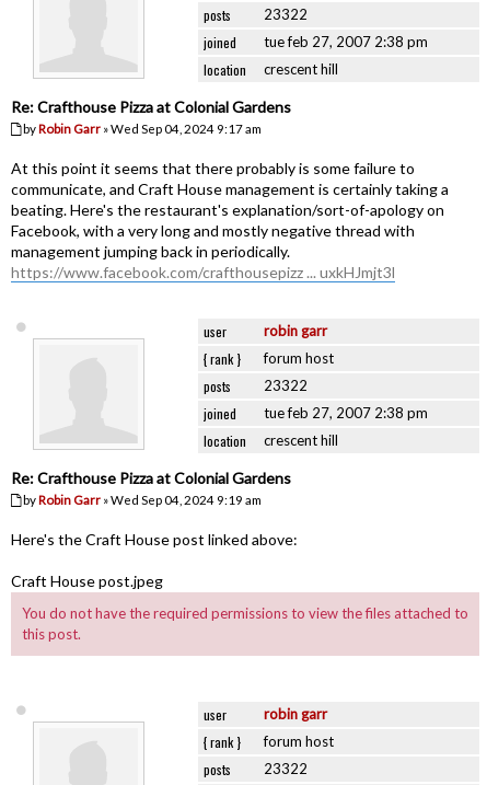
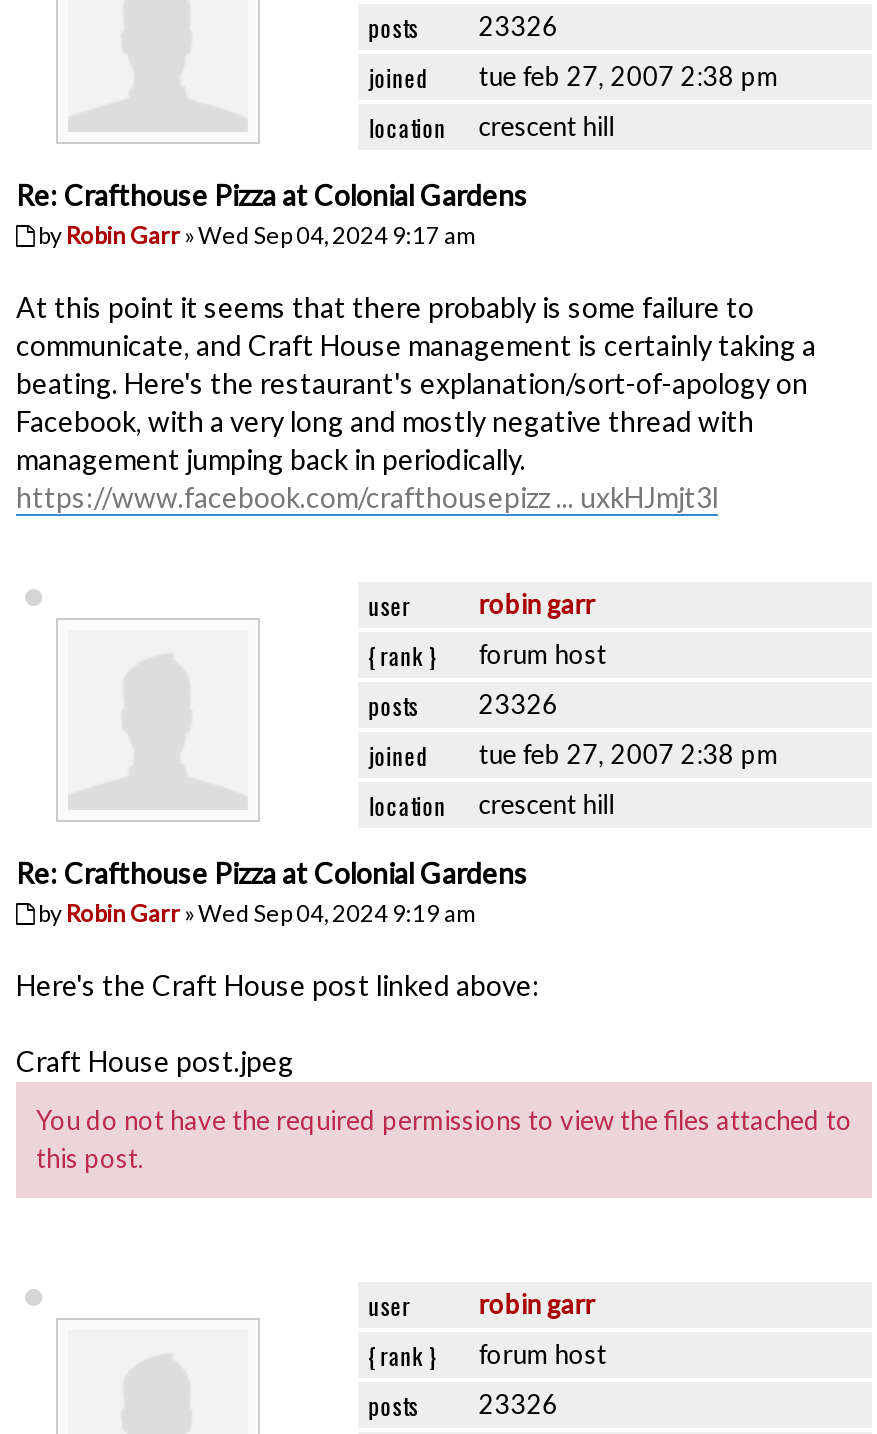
- posts 23322
+ posts 23326

- posts 23322
+ posts 23326

- posts 23322
+ posts 23326
